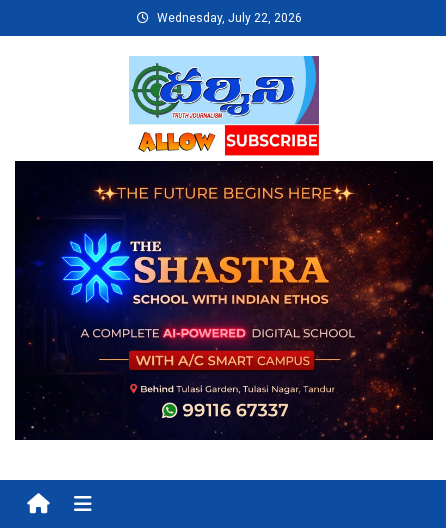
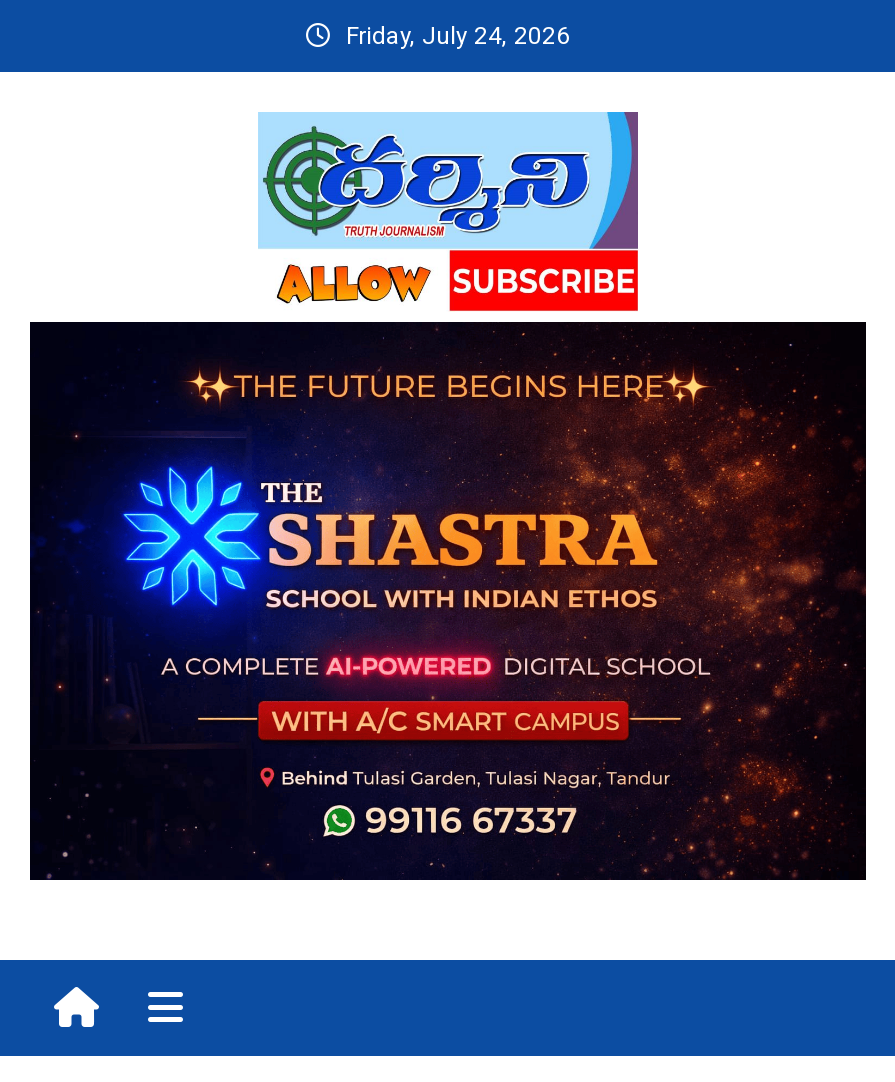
- Wednesday, July 22, 2026
+ Friday, July 24, 2026
